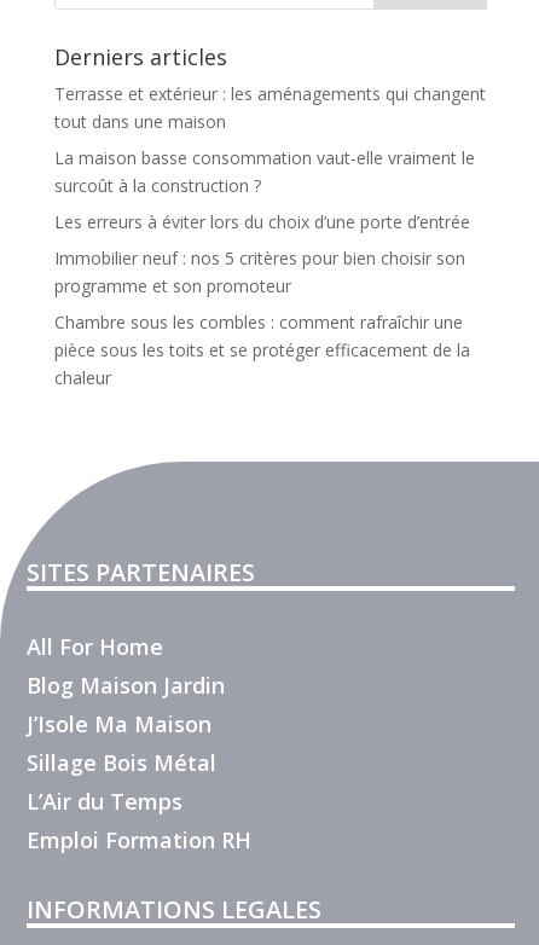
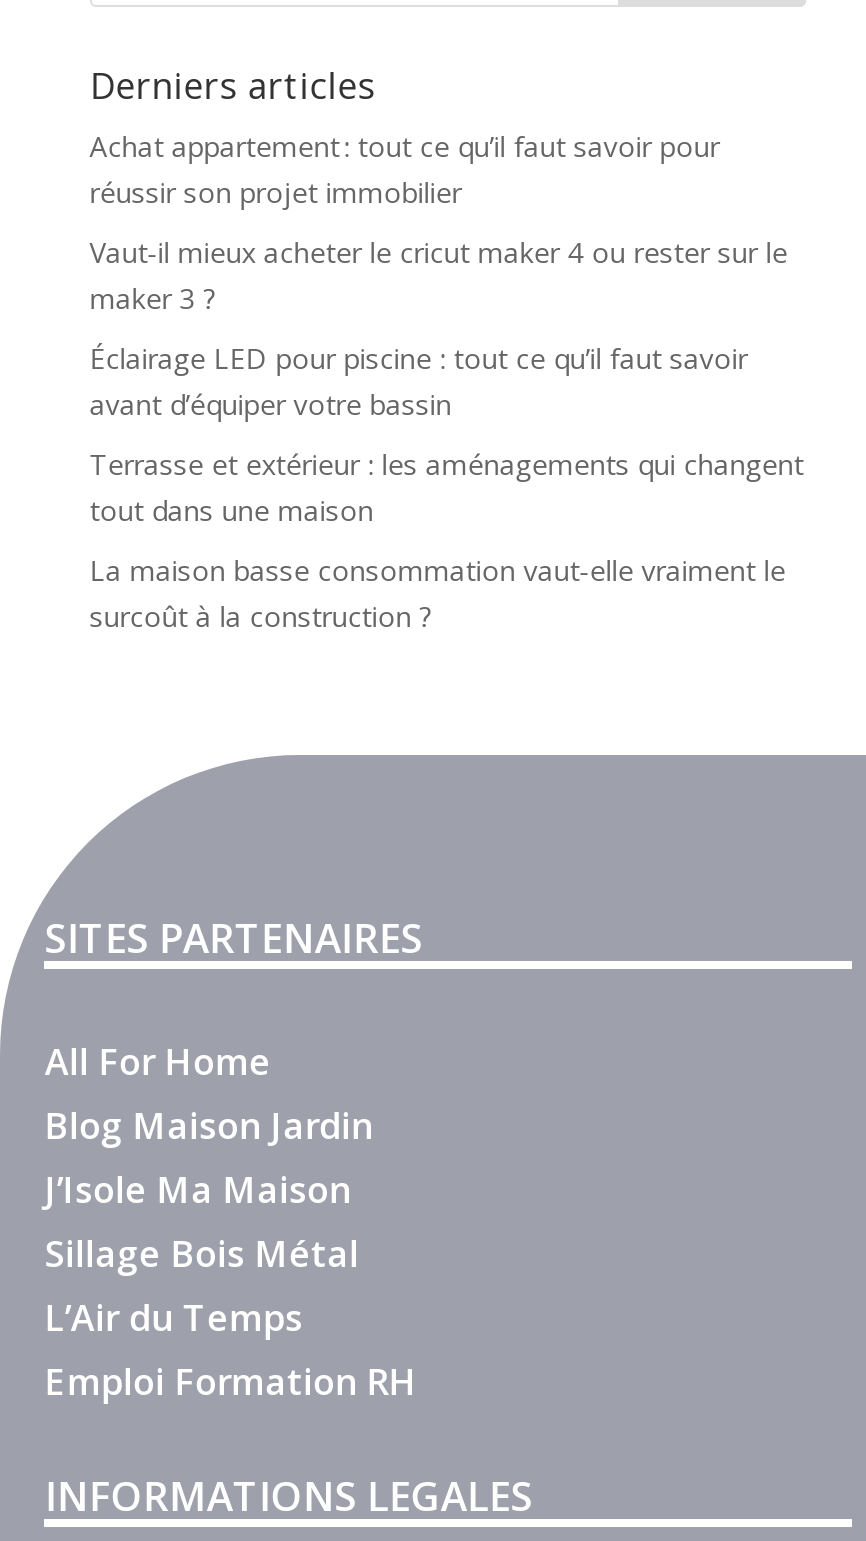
+ Achat appartement : tout ce qu’il faut savoir pour
+ réussir son projet immobilier
+ Vaut-il mieux acheter le cricut maker 4 ou rester sur le
+ maker 3 ?
+ Éclairage LED pour piscine : tout ce qu’il faut savoir
+ avant d’équiper votre bassin

moved down: Terrasse et extérieur : les aménagements qui changent | tout dans une maison | La maison basse consommation vaut-elle vraiment le | surcoût à la construction ?

- Les erreurs à éviter lors du choix d’une porte d’entrée
- Immobilier neuf : nos 5 critères pour bien choisir son
- programme et son promoteur
- Chambre sous les combles : comment rafraîchir une
- pièce sous les toits et se protéger efficacement de la
- chaleur
